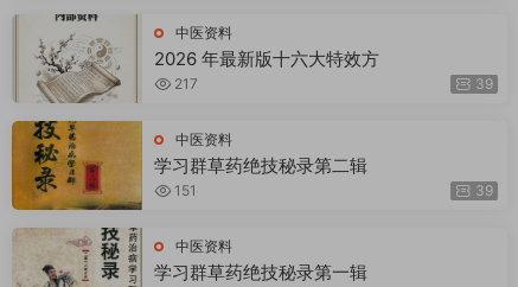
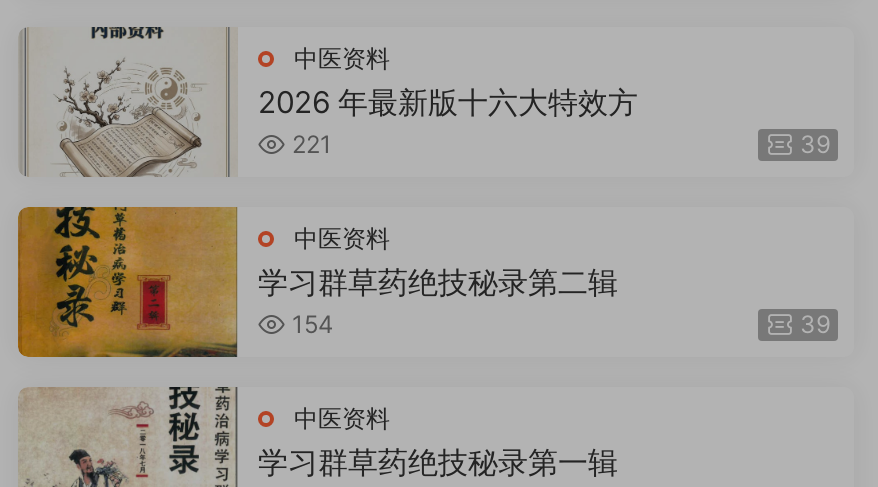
- 217
+ 221

- 151
+ 154
